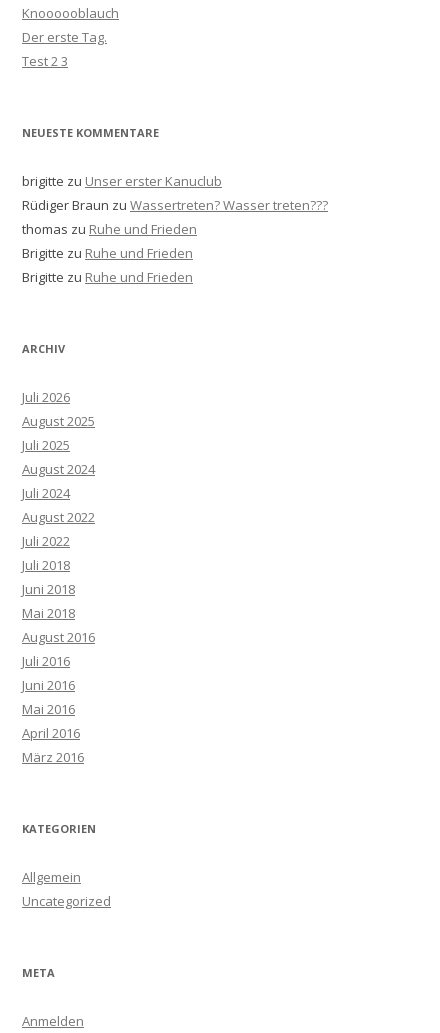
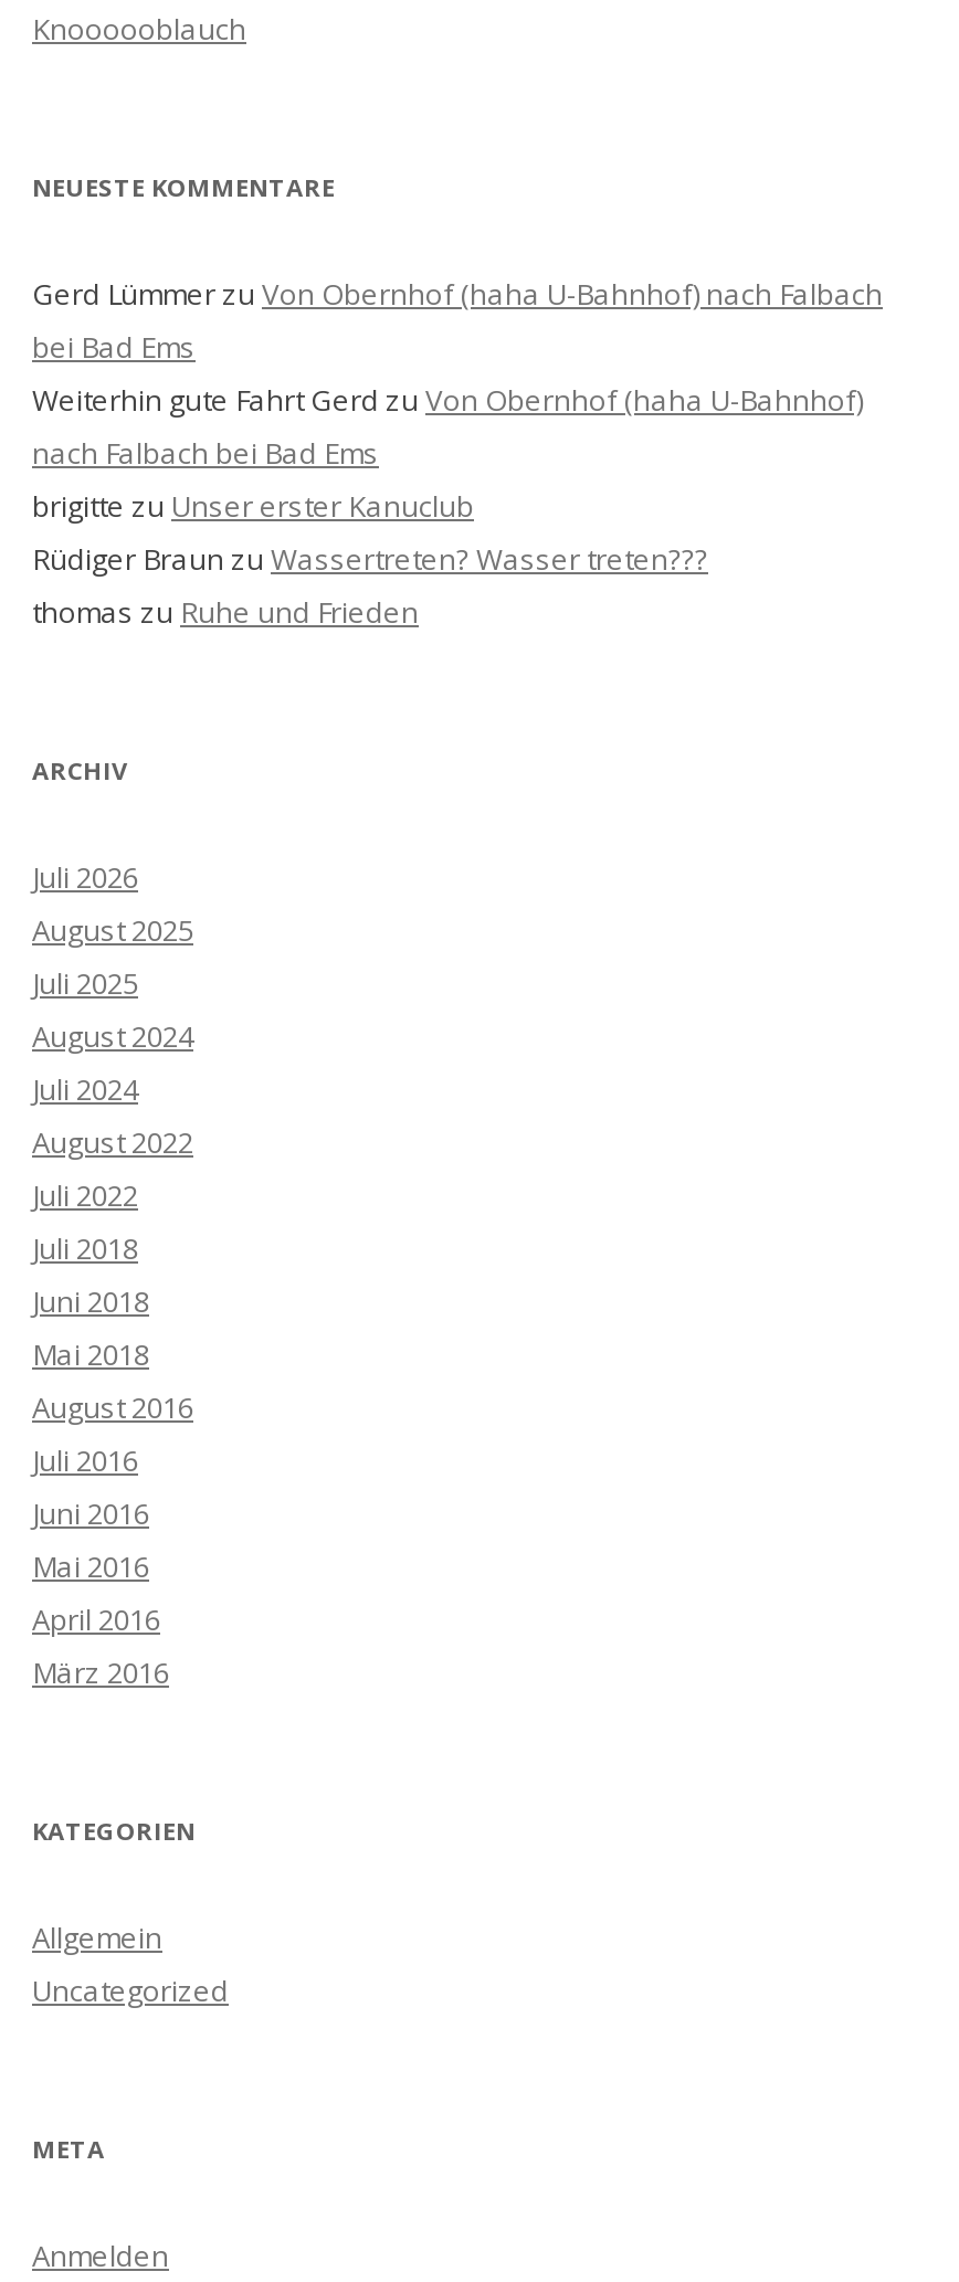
- Der erste Tag.
- Test 2 3

moved up: NEUESTE KOMMENTARE

+ Gerd Lümmer zu Von Obernhof (haha U-Bahnhof) nach Falbach
+ bei Bad Ems
+ Weiterhin gute Fahrt Gerd zu Von Obernhof (haha U-Bahnhof)
+ nach Falbach bei Bad Ems

moved down: brigitte zu Unser erster Kanuclub | Rüdiger Braun zu Wassertreten? Wasser treten??? | thomas zu Ruhe und Frieden

- Brigitte zu Ruhe und Frieden
- Brigitte zu Ruhe und Frieden
